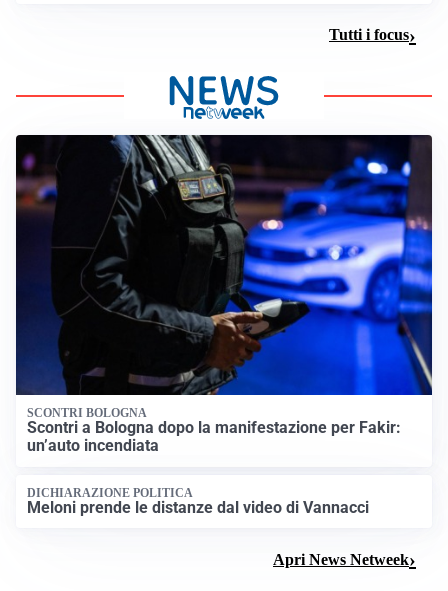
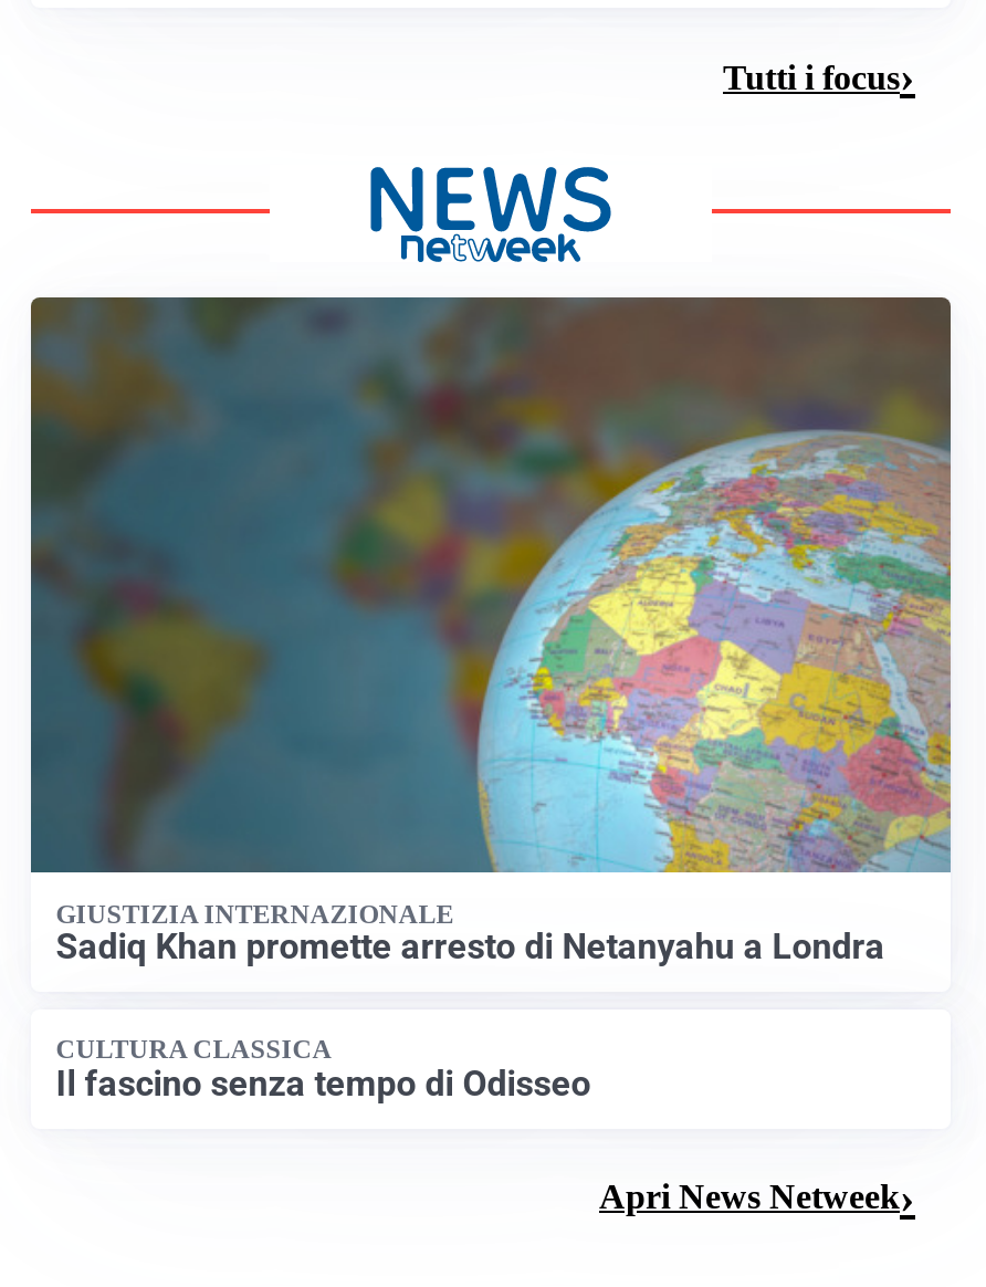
- [image]
- SCONTRI BOLOGNA
- Scontri a Bologna dopo la manifestazione per Fakir:
- un’auto incendiata
+ [image]
+ GIUSTIZIA INTERNAZIONALE
+ Sadiq Khan promette arresto di Netanyahu a Londra

- DICHIARAZIONE POLITICA
- Meloni prende le distanze dal video di Vannacci
+ CULTURA CLASSICA
+ Il fascino senza tempo di Odisseo
